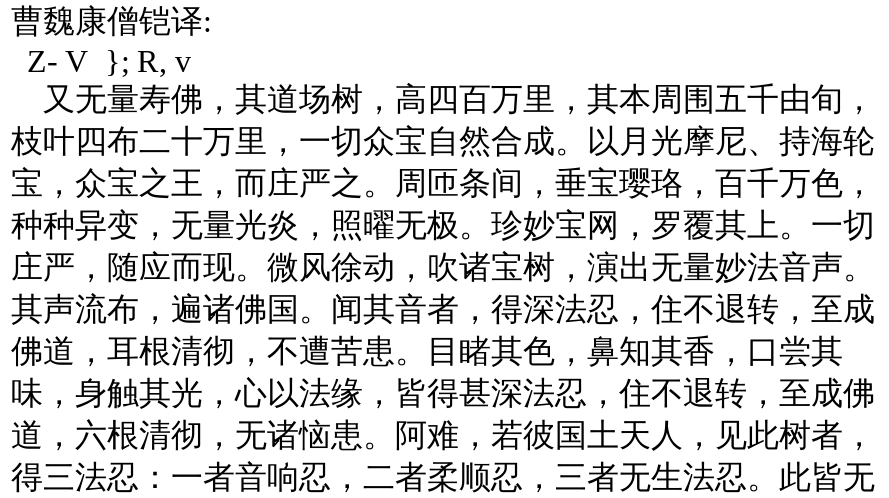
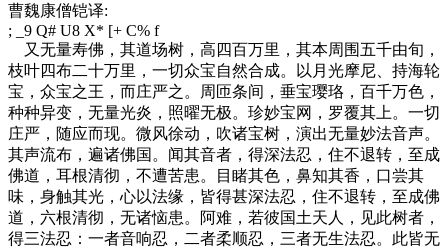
- Z- V }; R, v
+ ; _9 Q# U8 X* [+ C% f
